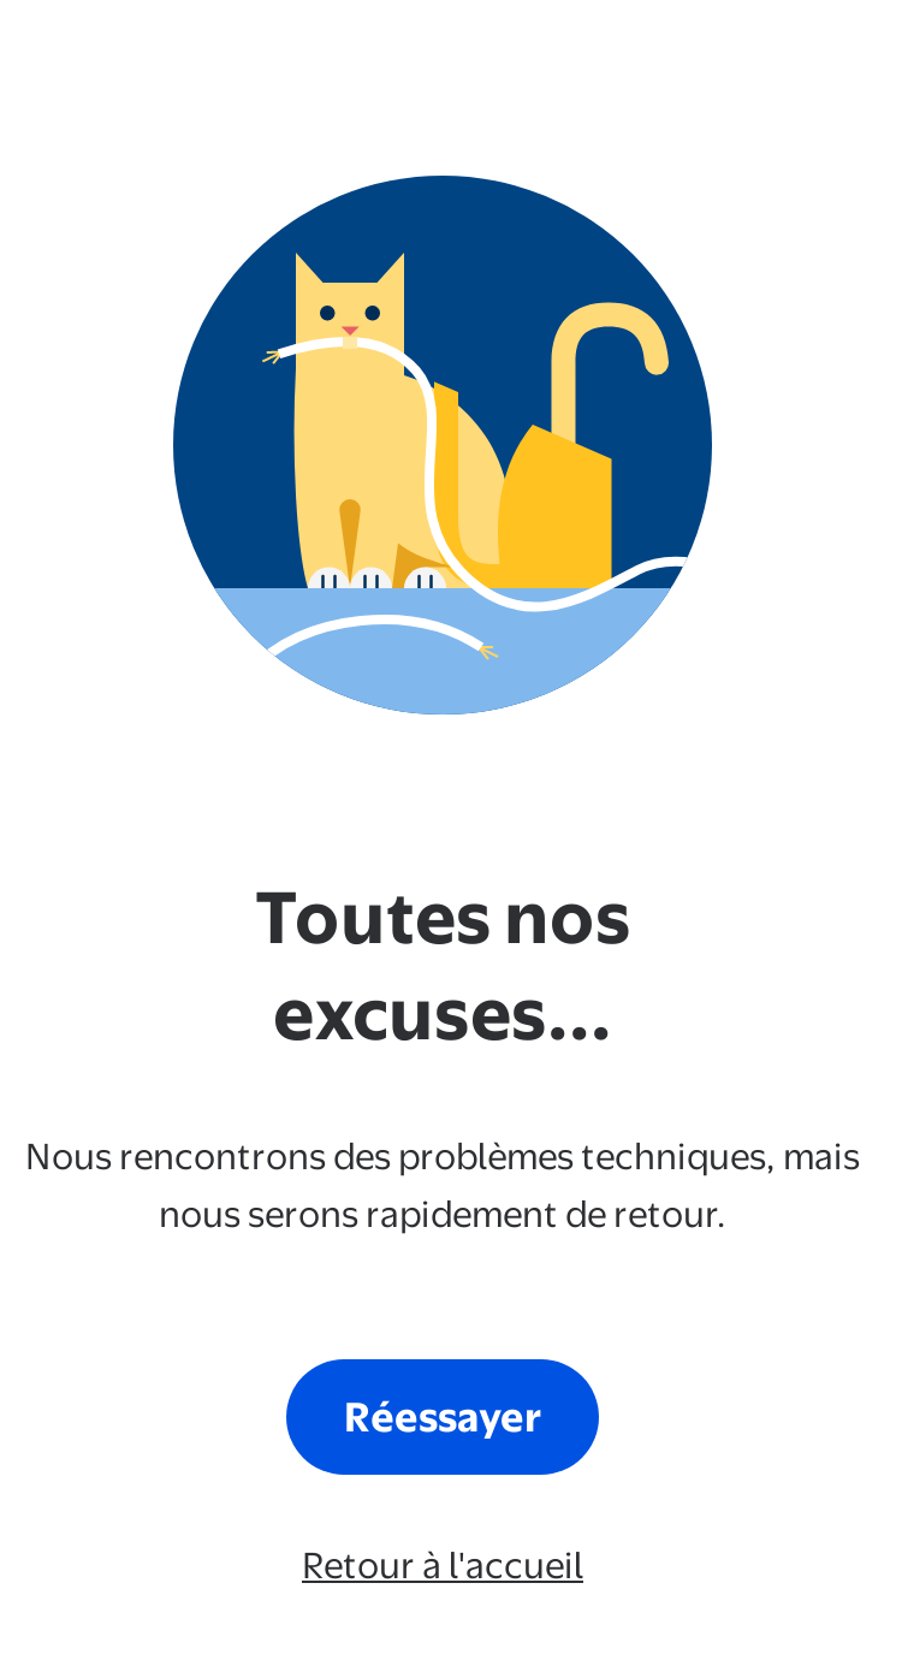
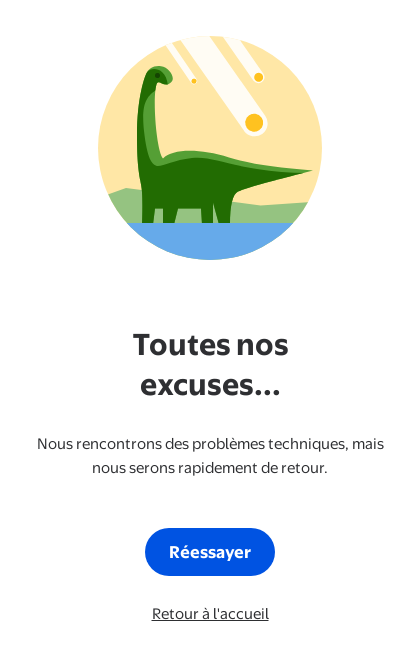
- [image]
+ [image]
